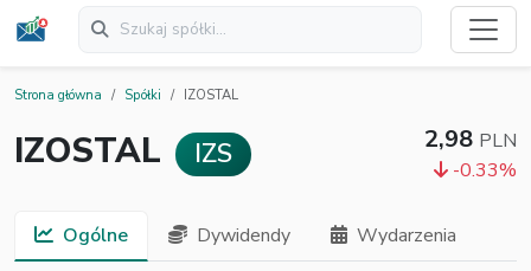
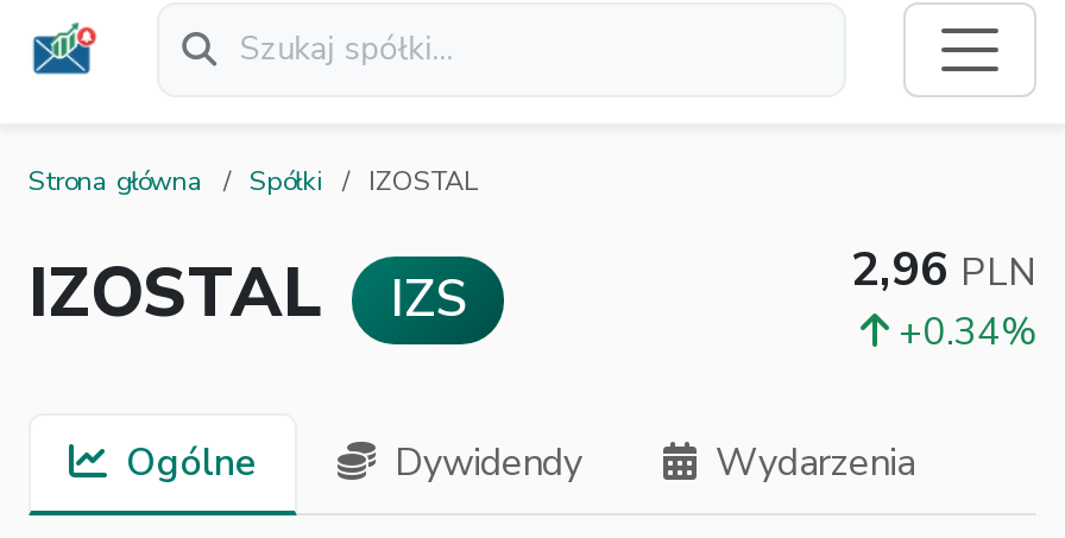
- 2,98 PLN
+ 2,96 PLN

- -0.33%
+ +0.34%
